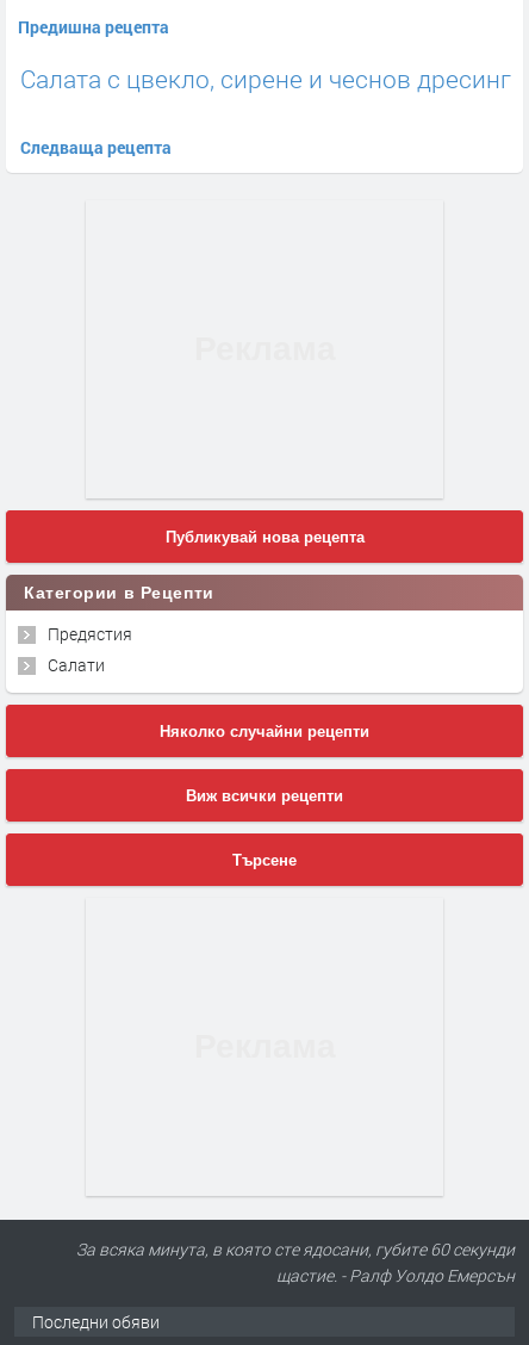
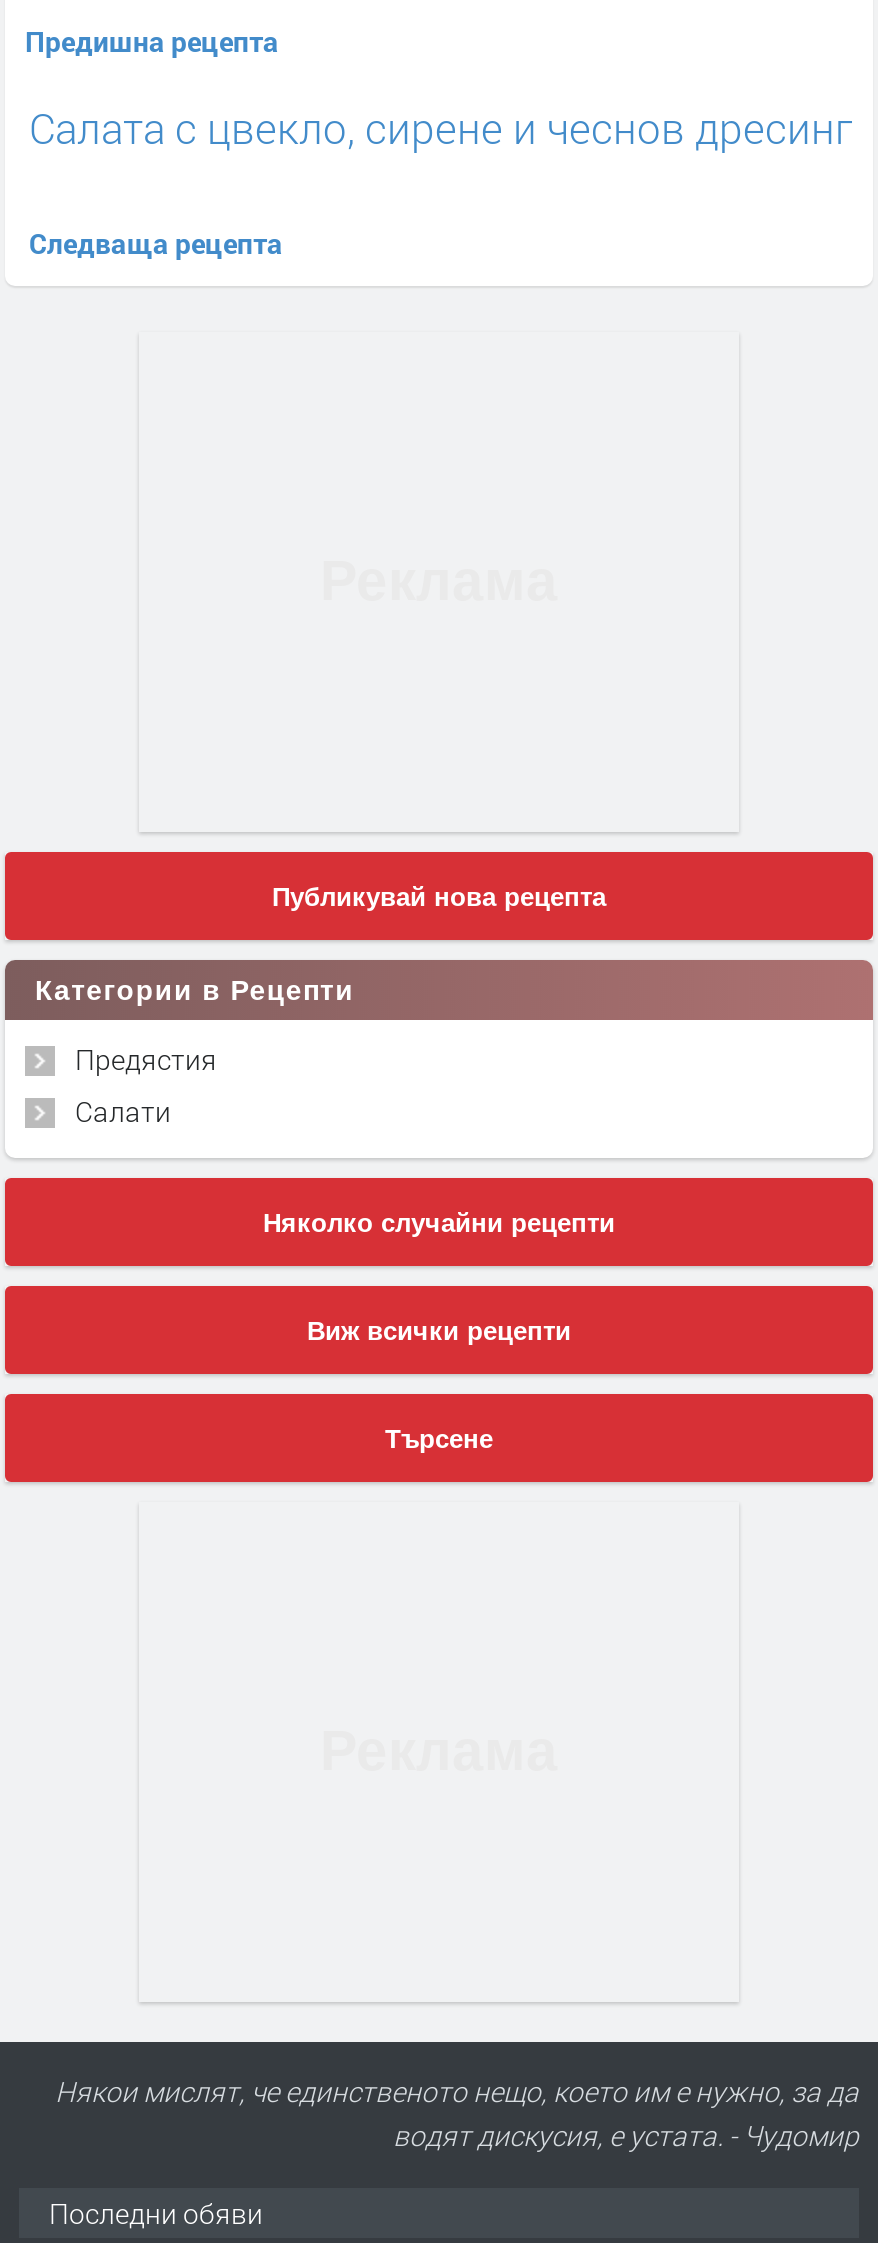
- За всяка минута, в която сте ядосани, губите 60 секунди
- щастие. - Ралф Уолдо Емерсън
+ Някои мислят, че единственото нещо, което им е нужно, за да
+ водят дискусия, е устата. - Чудомир
